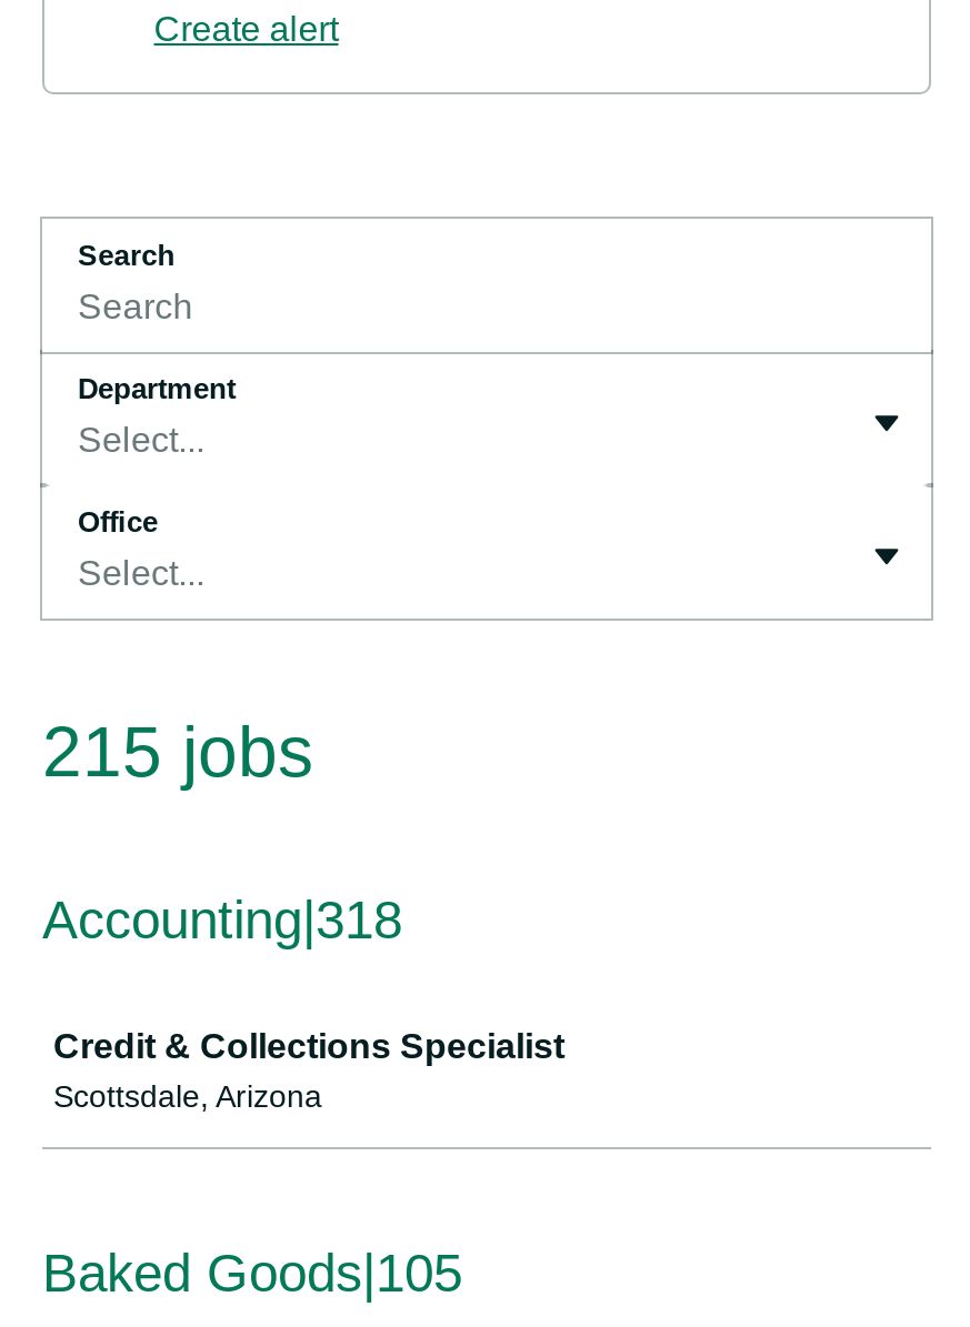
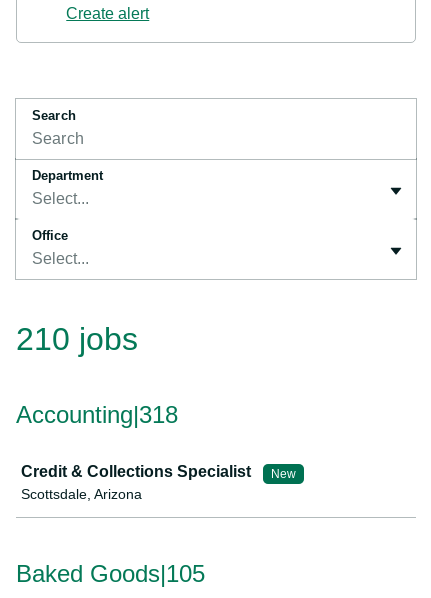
- 215 jobs
+ 210 jobs

+ New
